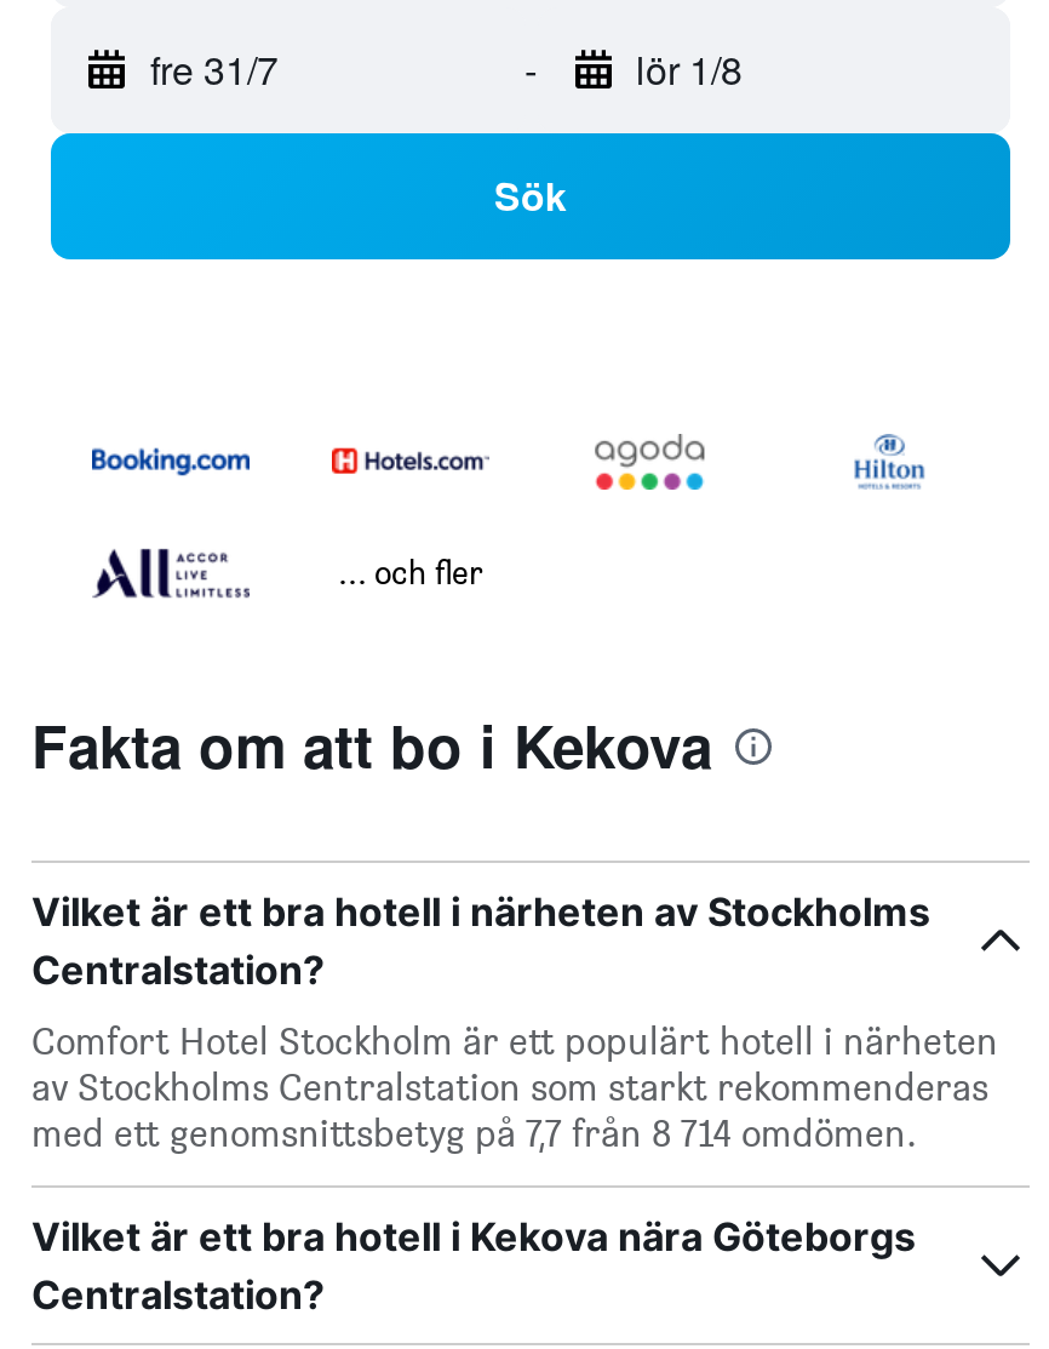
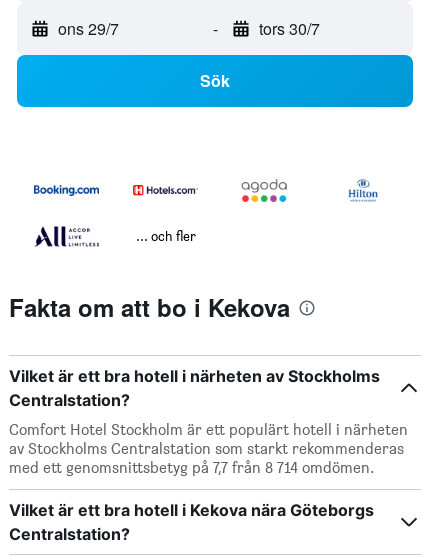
- fre 31/7
+ ons 29/7

- lör 1/8
+ tors 30/7
